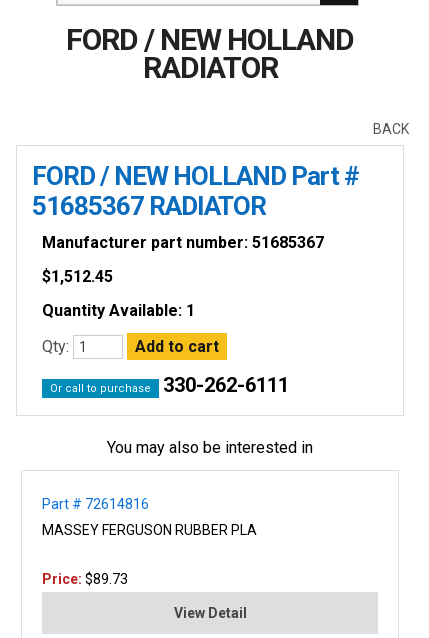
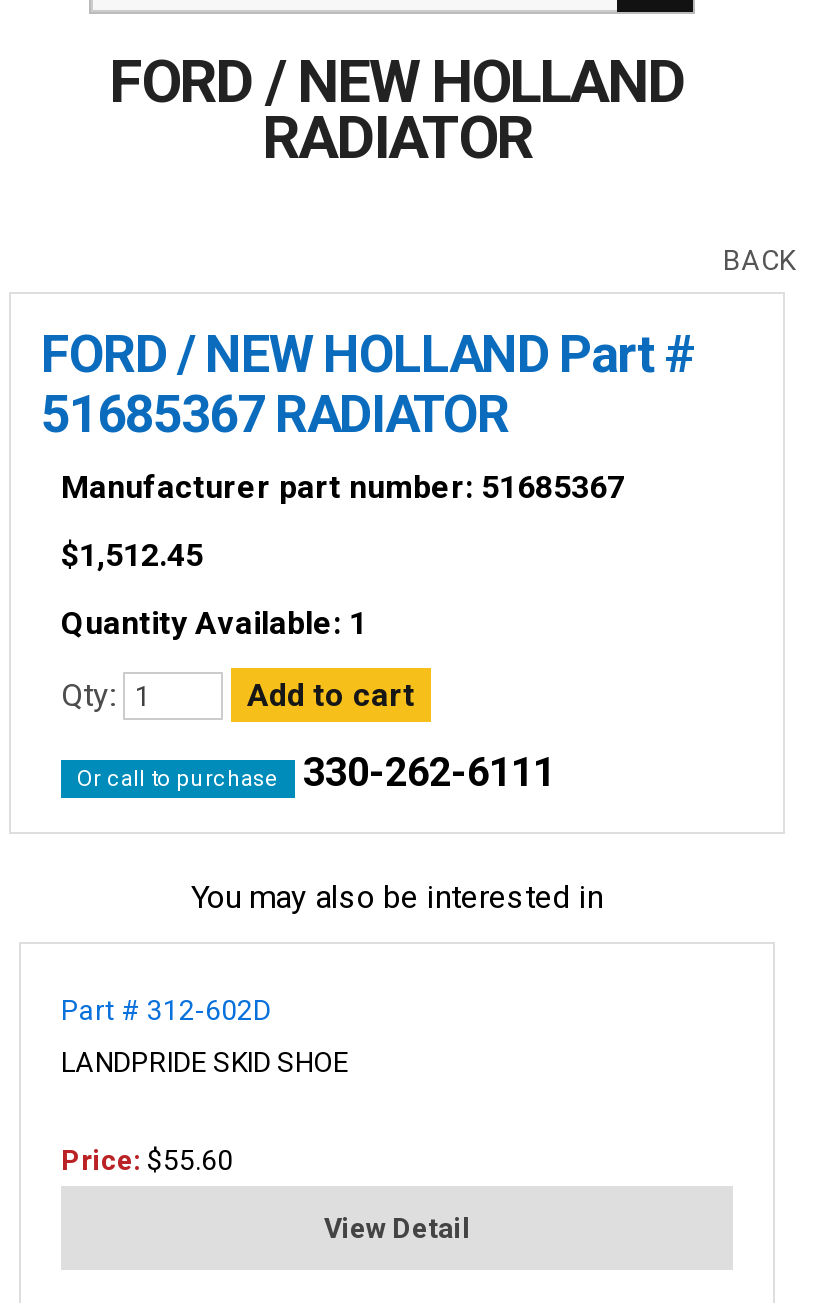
- Part # 72614816
+ Part # 312-602D

- MASSEY FERGUSON RUBBER PLA
+ LANDPRIDE SKID SHOE

- Price: $89.73
+ Price: $55.60
